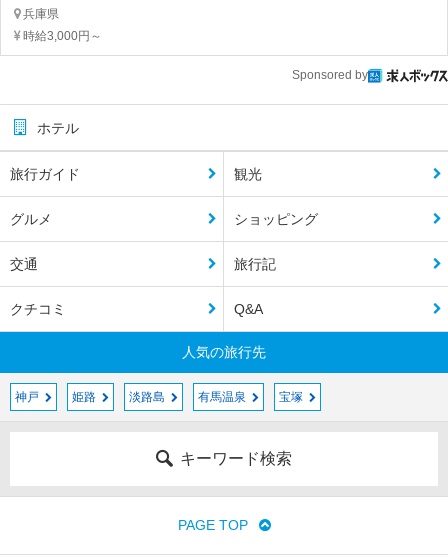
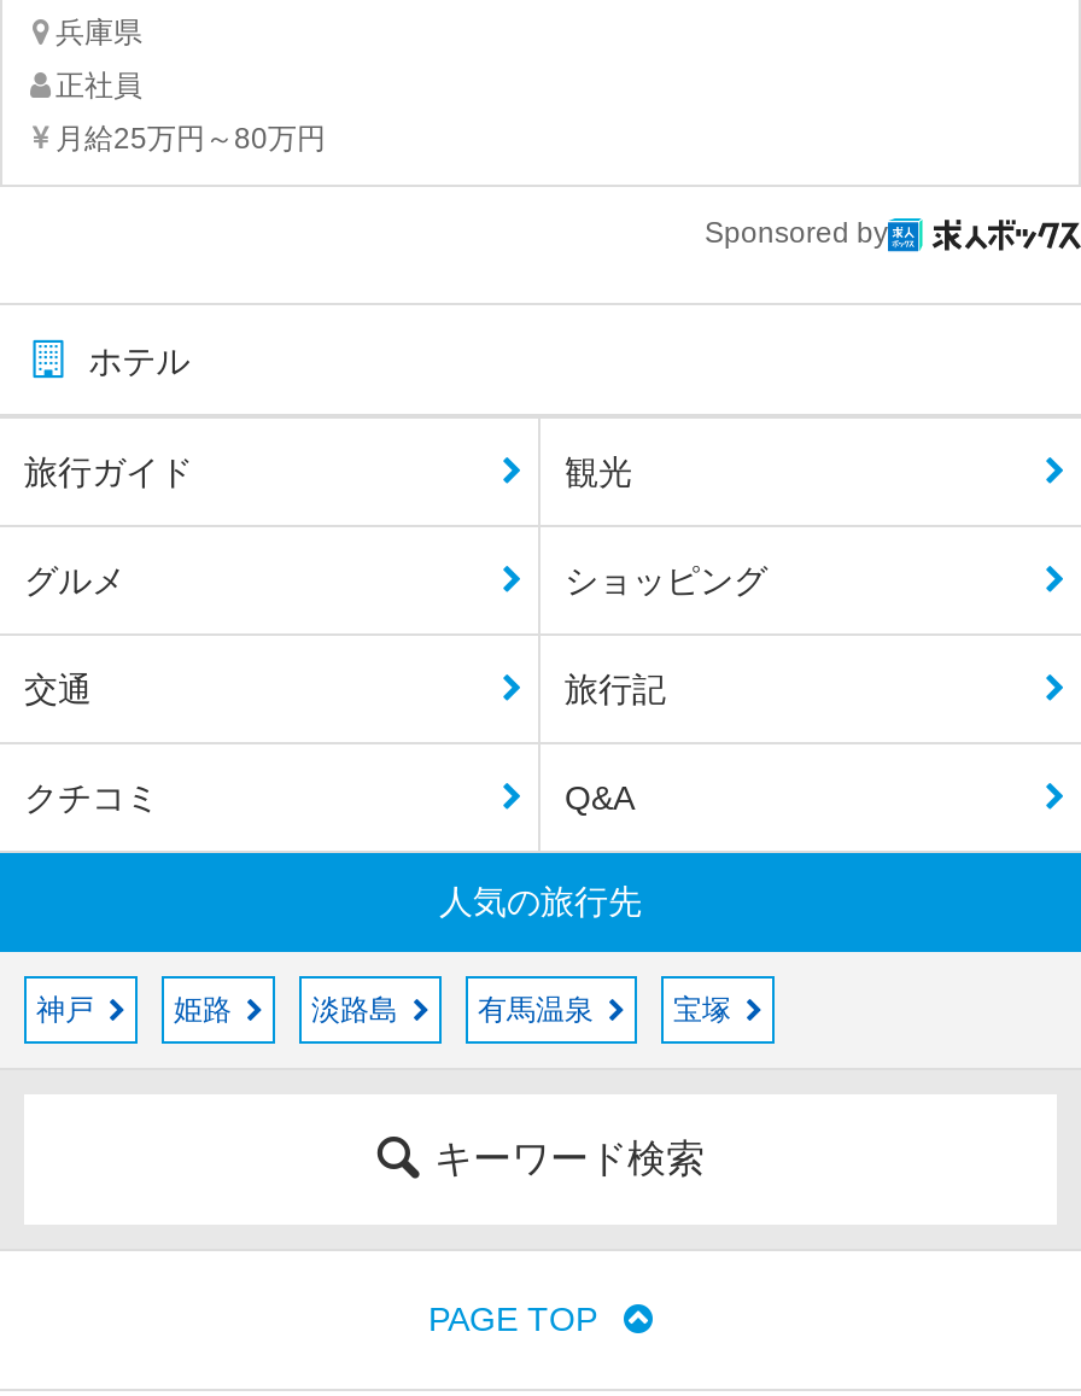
- 時給3,000円～
+ 正社員
+ 月給25万円～80万円
